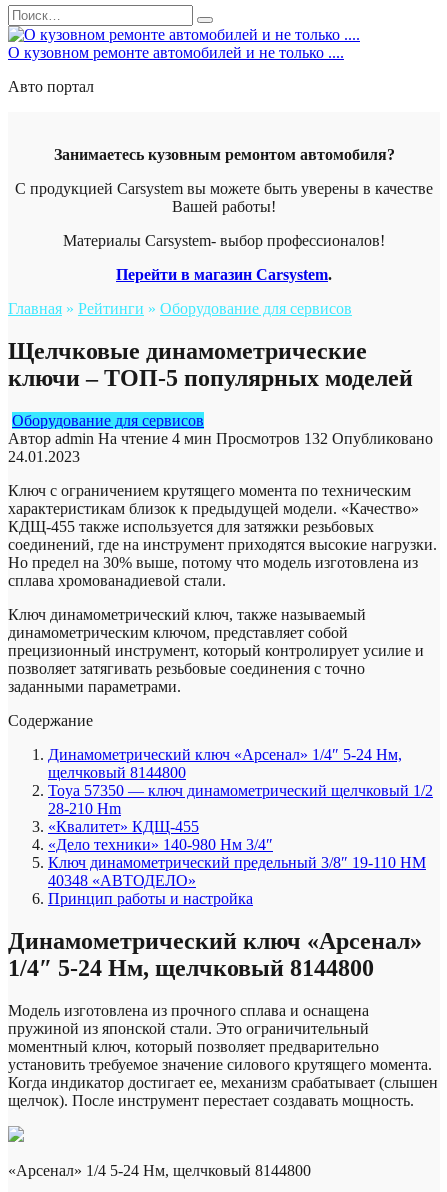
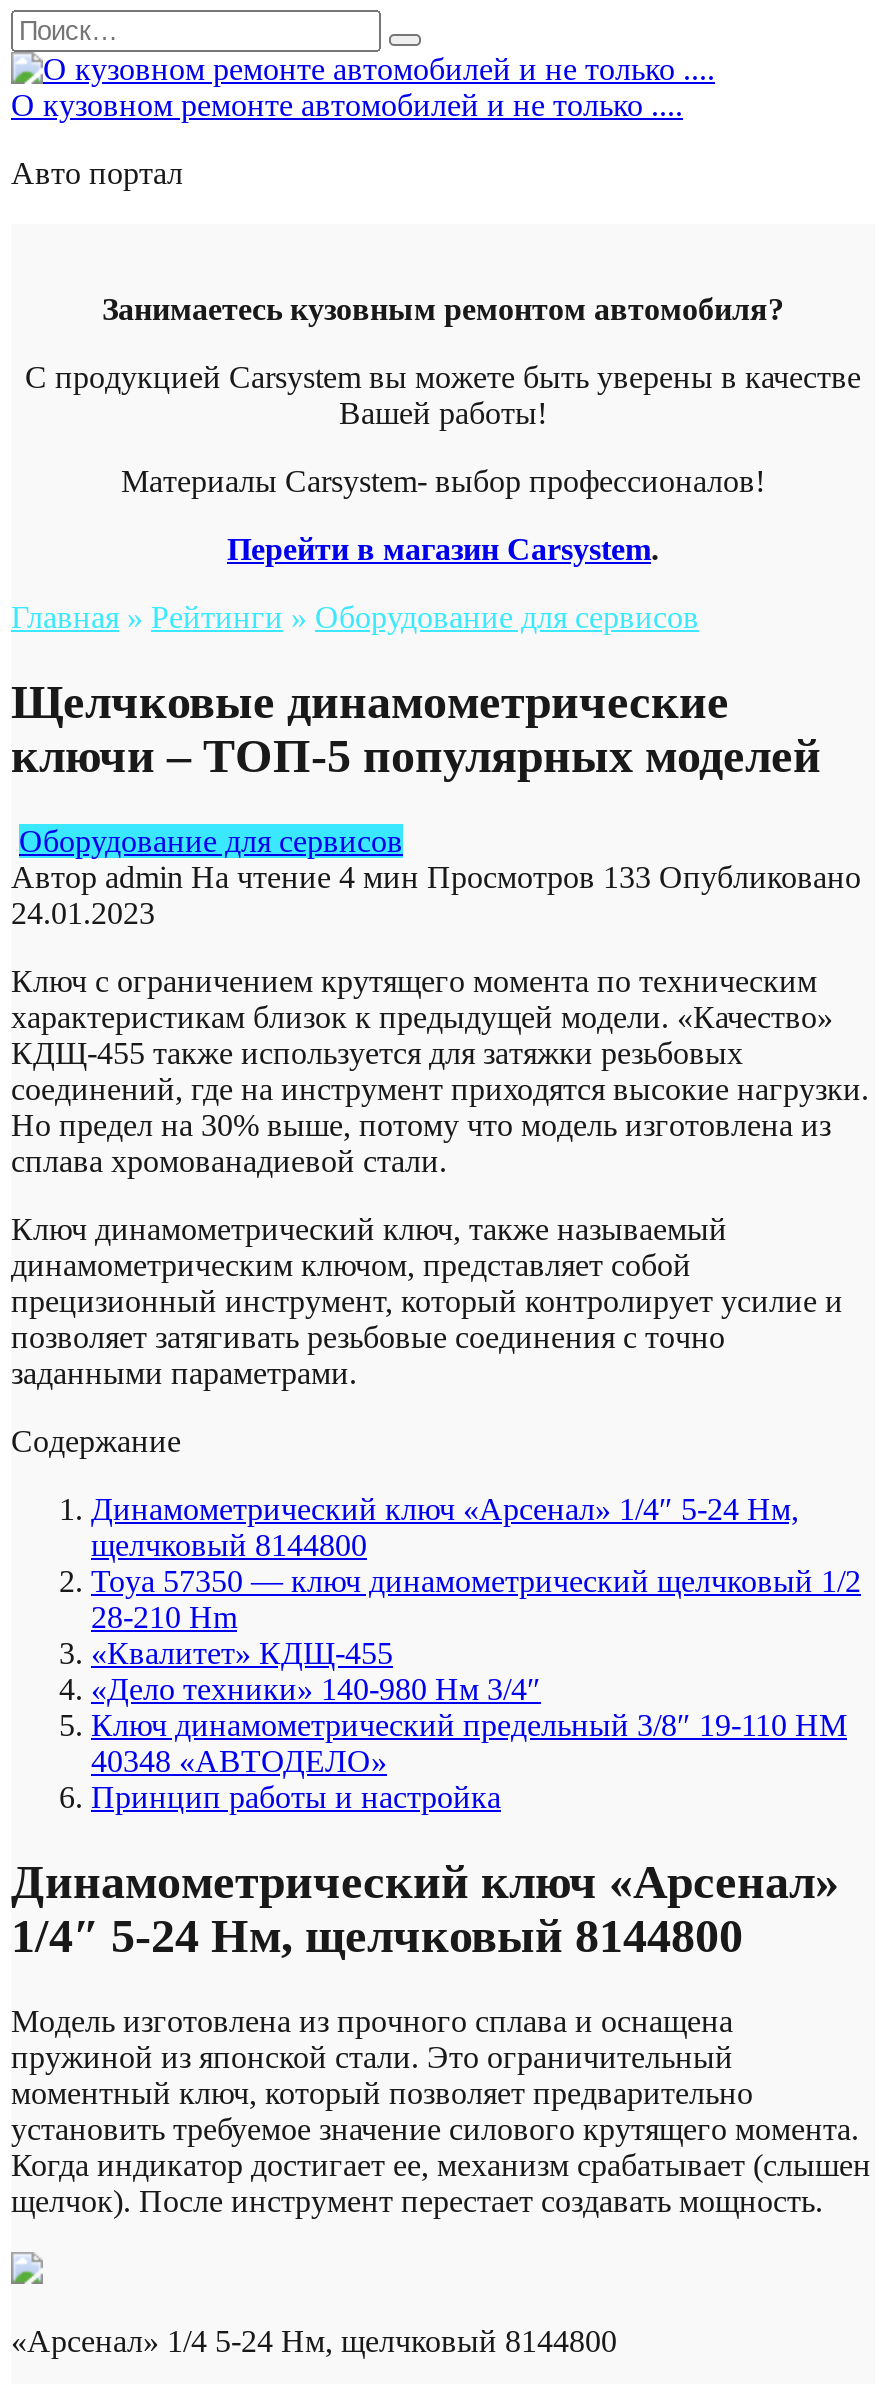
- Автор admin На чтение 4 мин Просмотров 132 Опубликовано
+ Автор admin На чтение 4 мин Просмотров 133 Опубликовано
